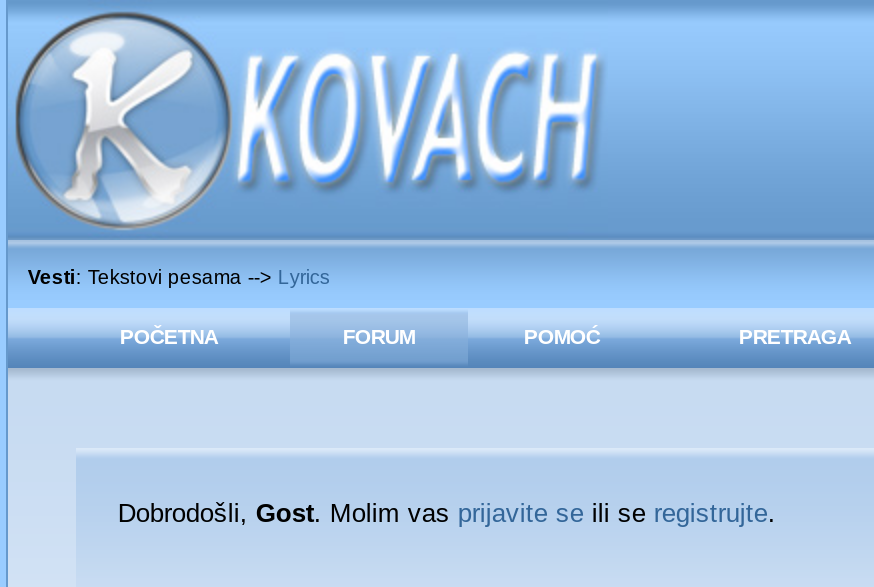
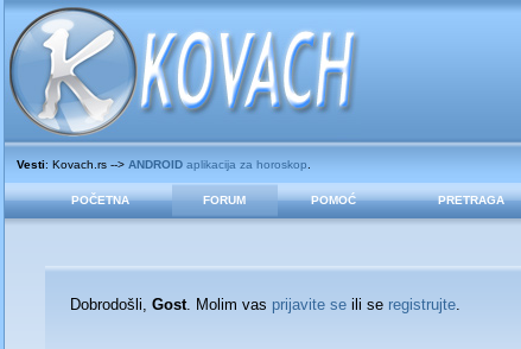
- Vesti: Tekstovi pesama --> Lyrics
+ Vesti: Kovach.rs --> ANDROID aplikacija za horoskop.
